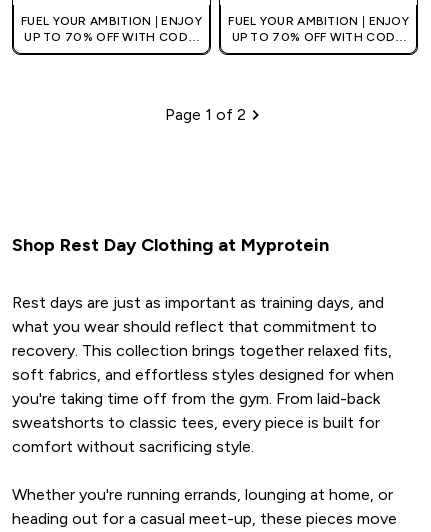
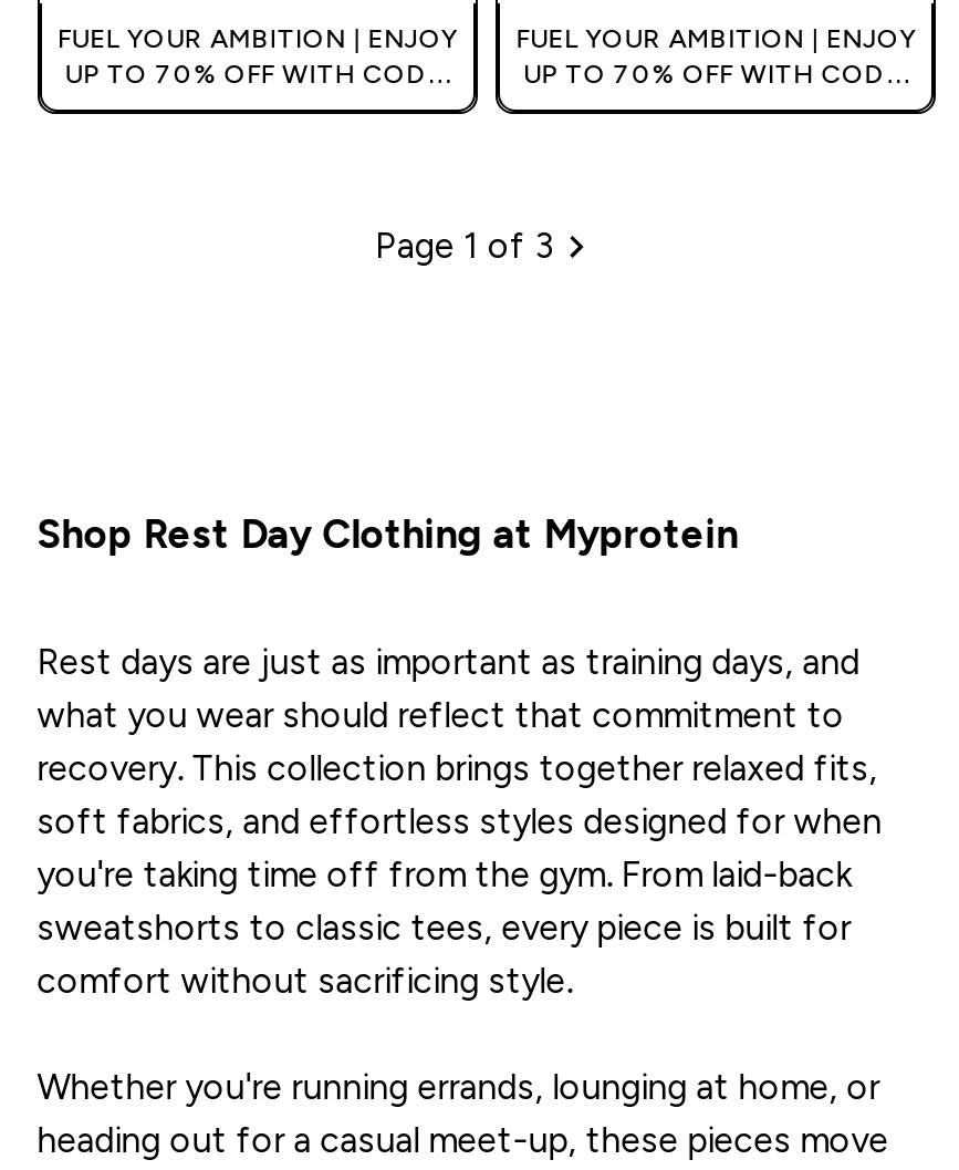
- Page 1 of 2
+ Page 1 of 3
